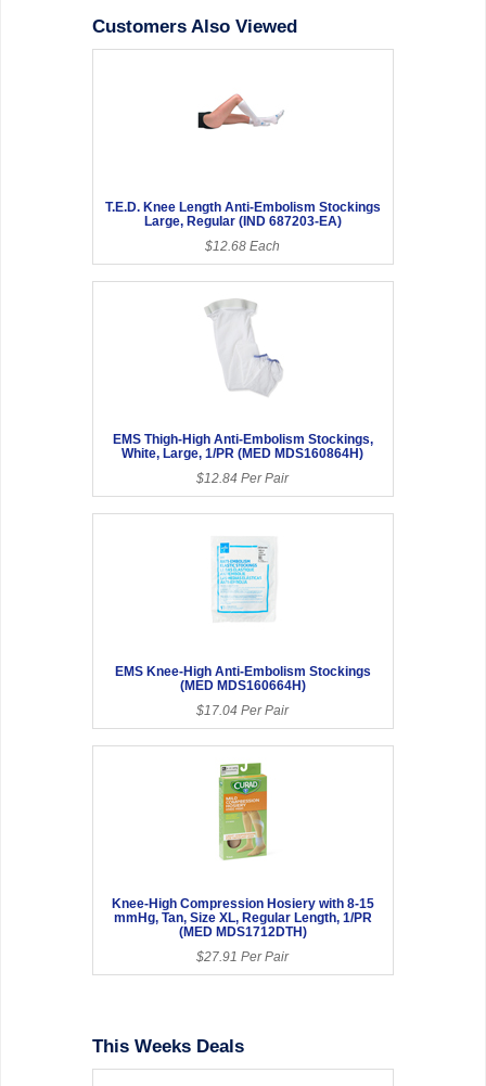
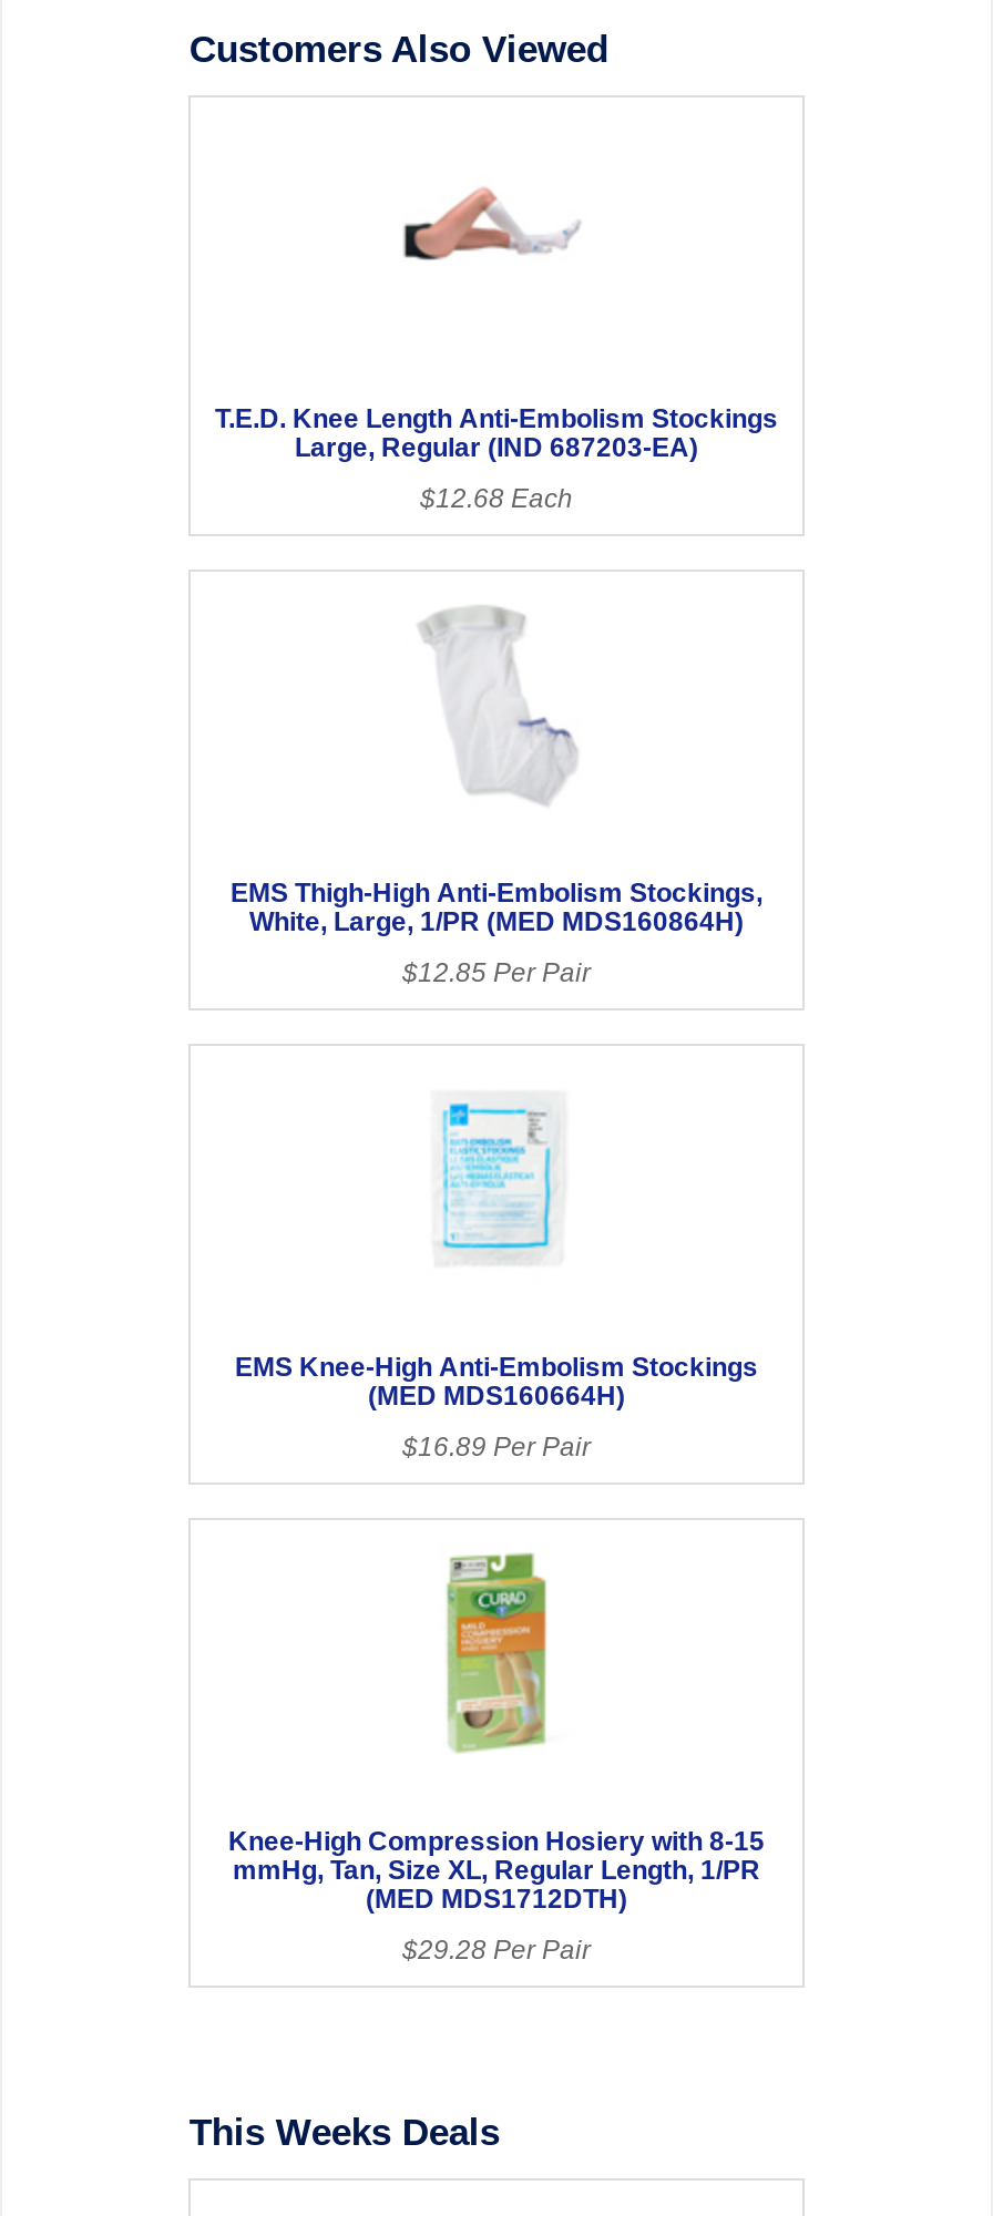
- $12.84 Per Pair
+ $12.85 Per Pair

- $17.04 Per Pair
+ $16.89 Per Pair

- $27.91 Per Pair
+ $29.28 Per Pair
